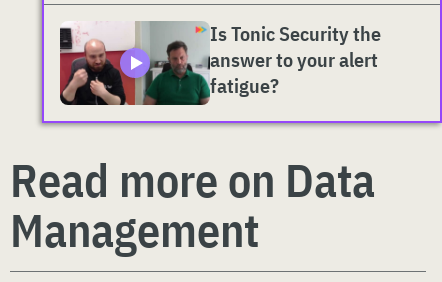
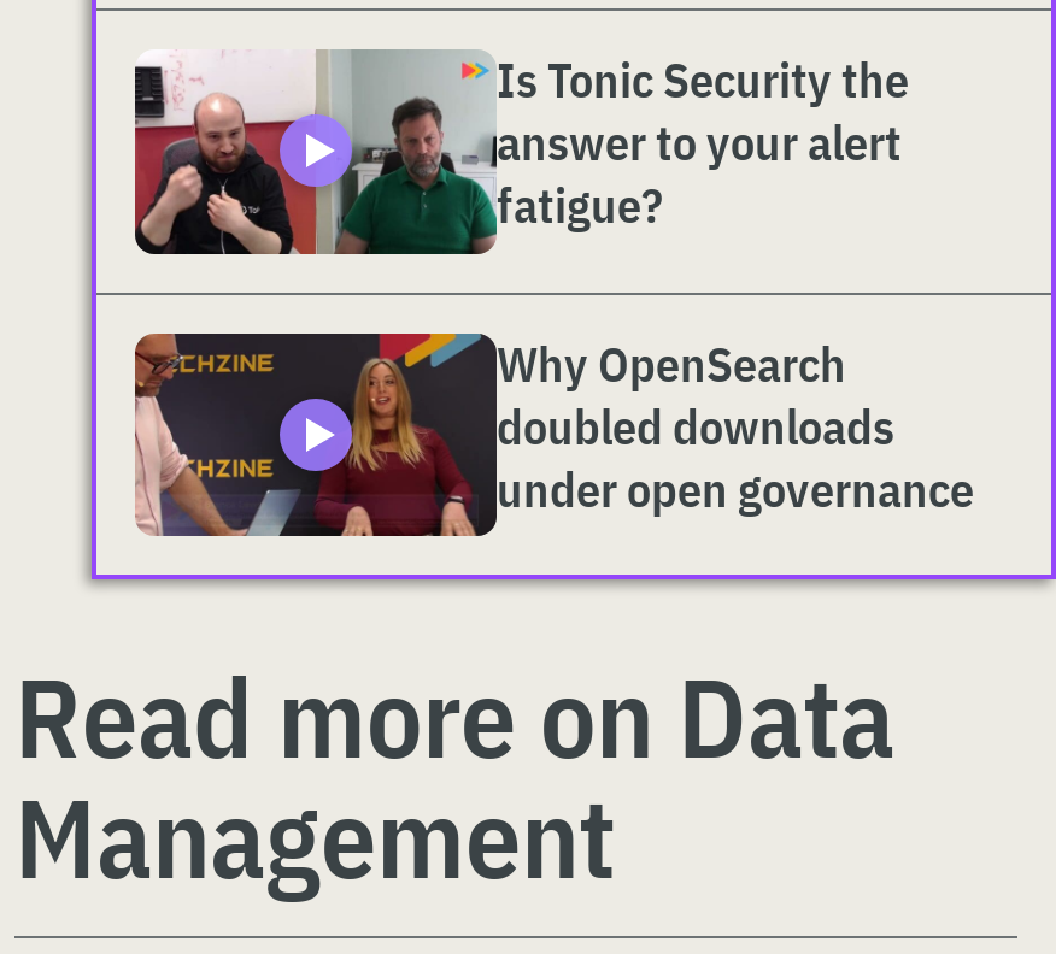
+ [image]
+ Why OpenSearch
+ doubled downloads
+ under open governance
